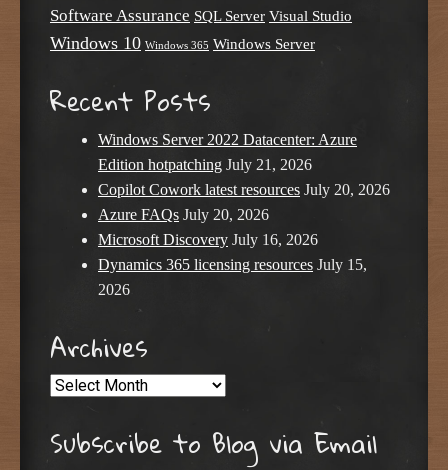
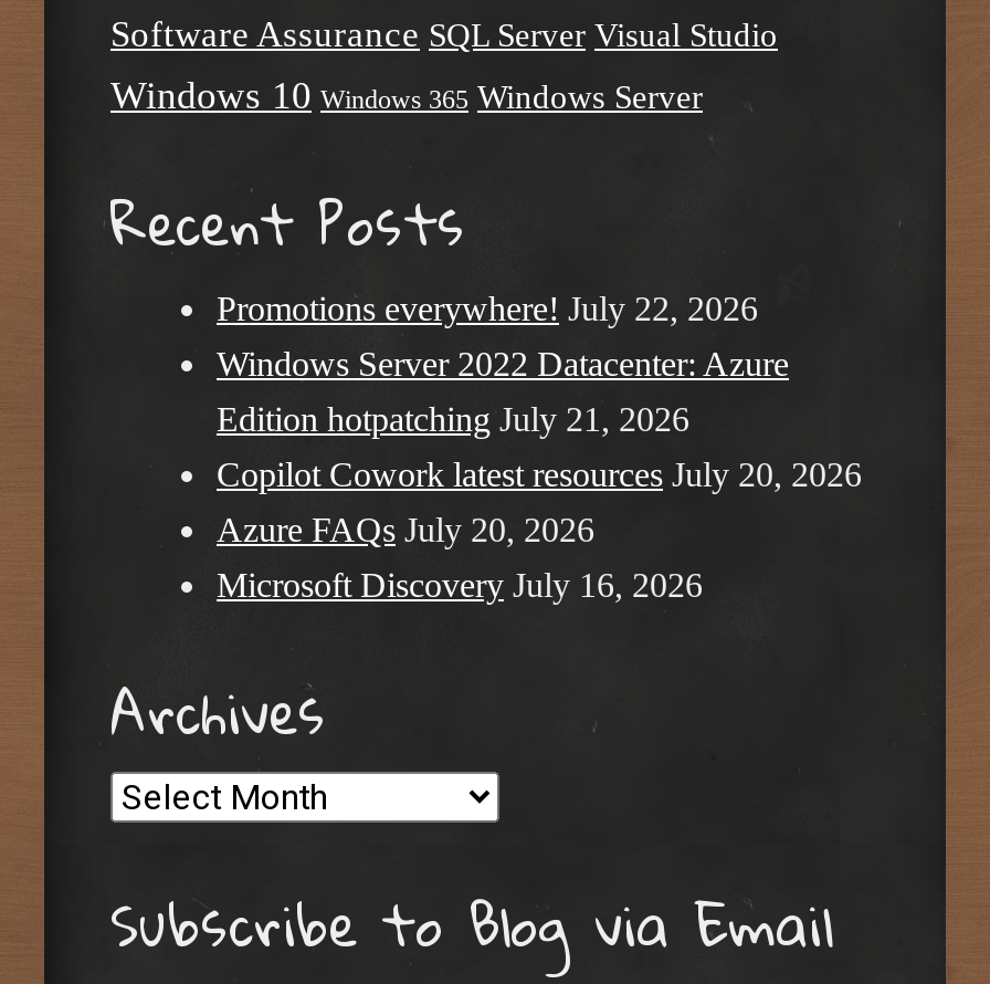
+ Promotions everywhere! July 22, 2026

moved down: Windows Server 2022 Datacenter: Azure | Edition hotpatching July 21, 2026 | Copilot Cowork latest resources July 20, 2026 | Azure FAQs July 20, 2026 | Microsoft Discovery July 16, 2026

- Dynamics 365 licensing resources July 15,
- 2026
